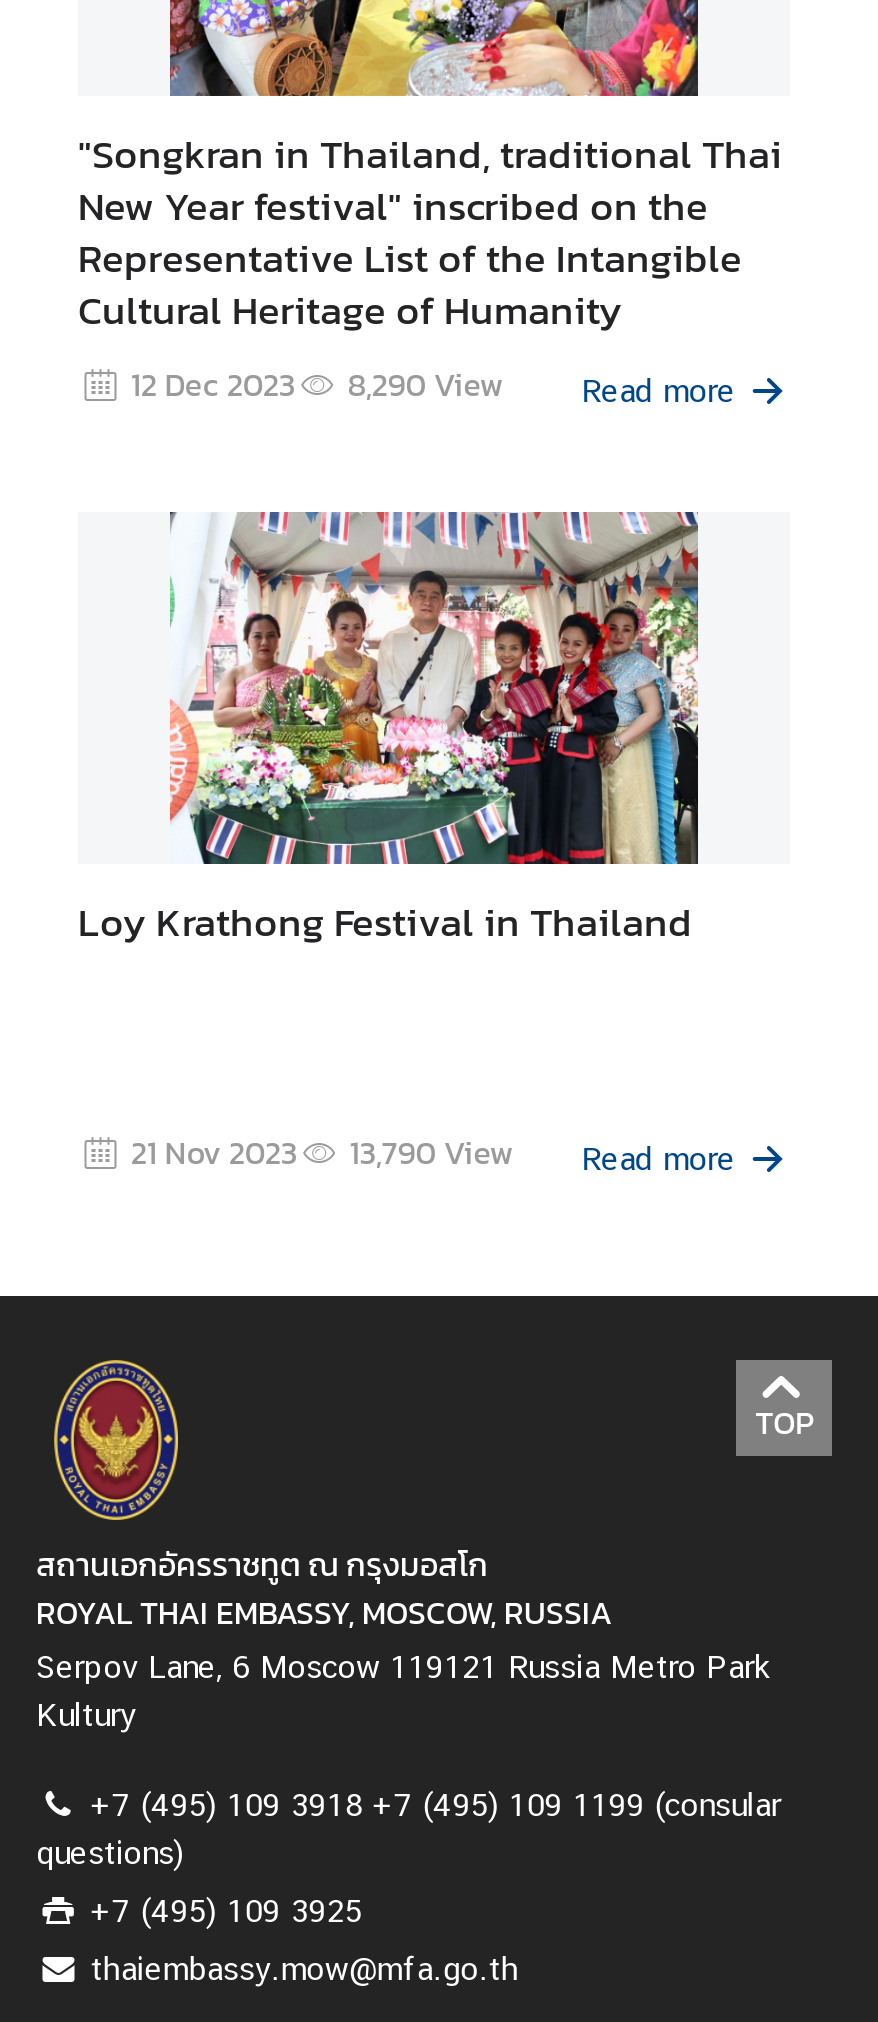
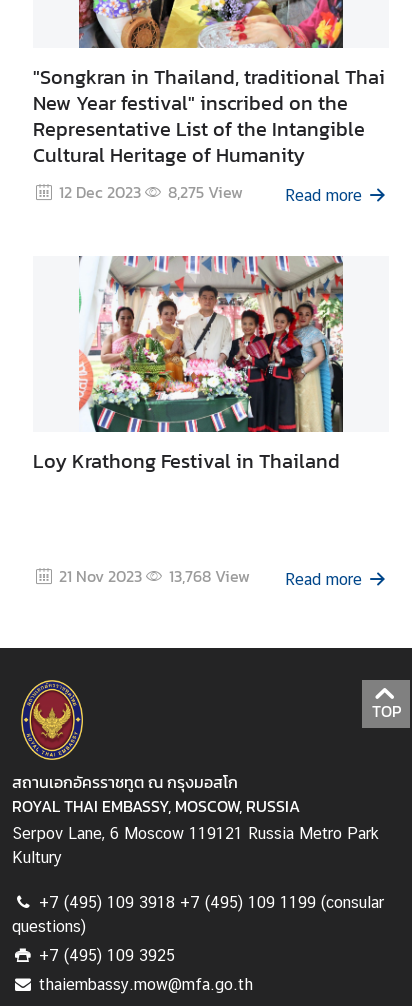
- 8,290 View
+ 8,275 View

- 13,790 View
+ 13,768 View
